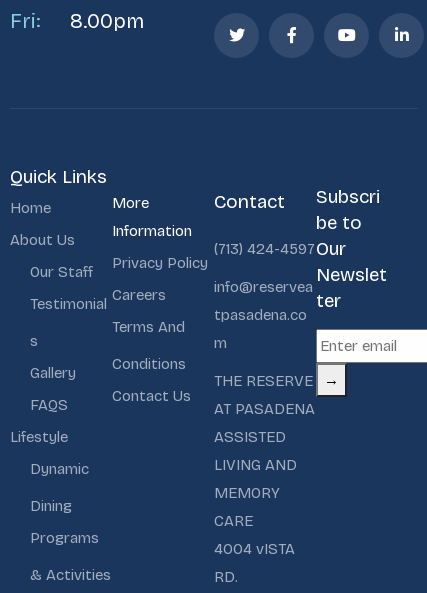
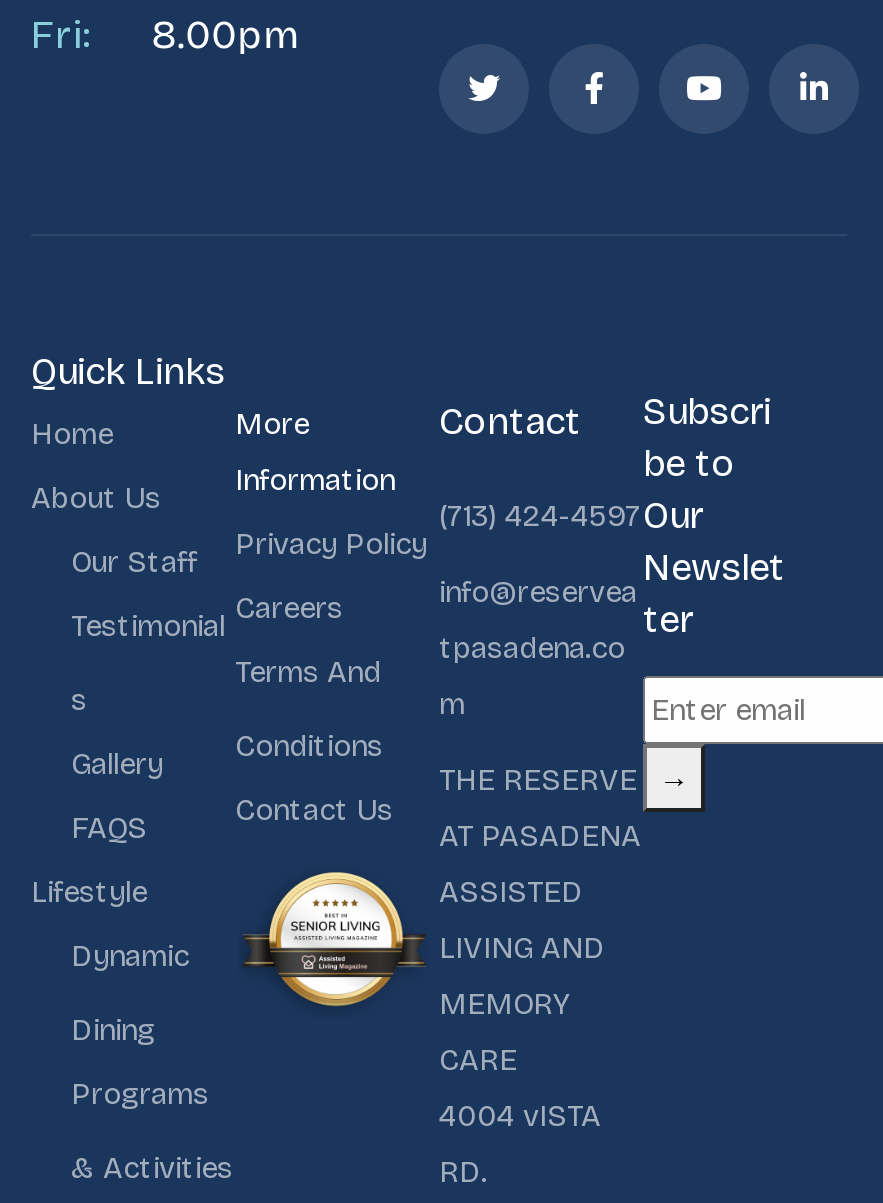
+ [image]
